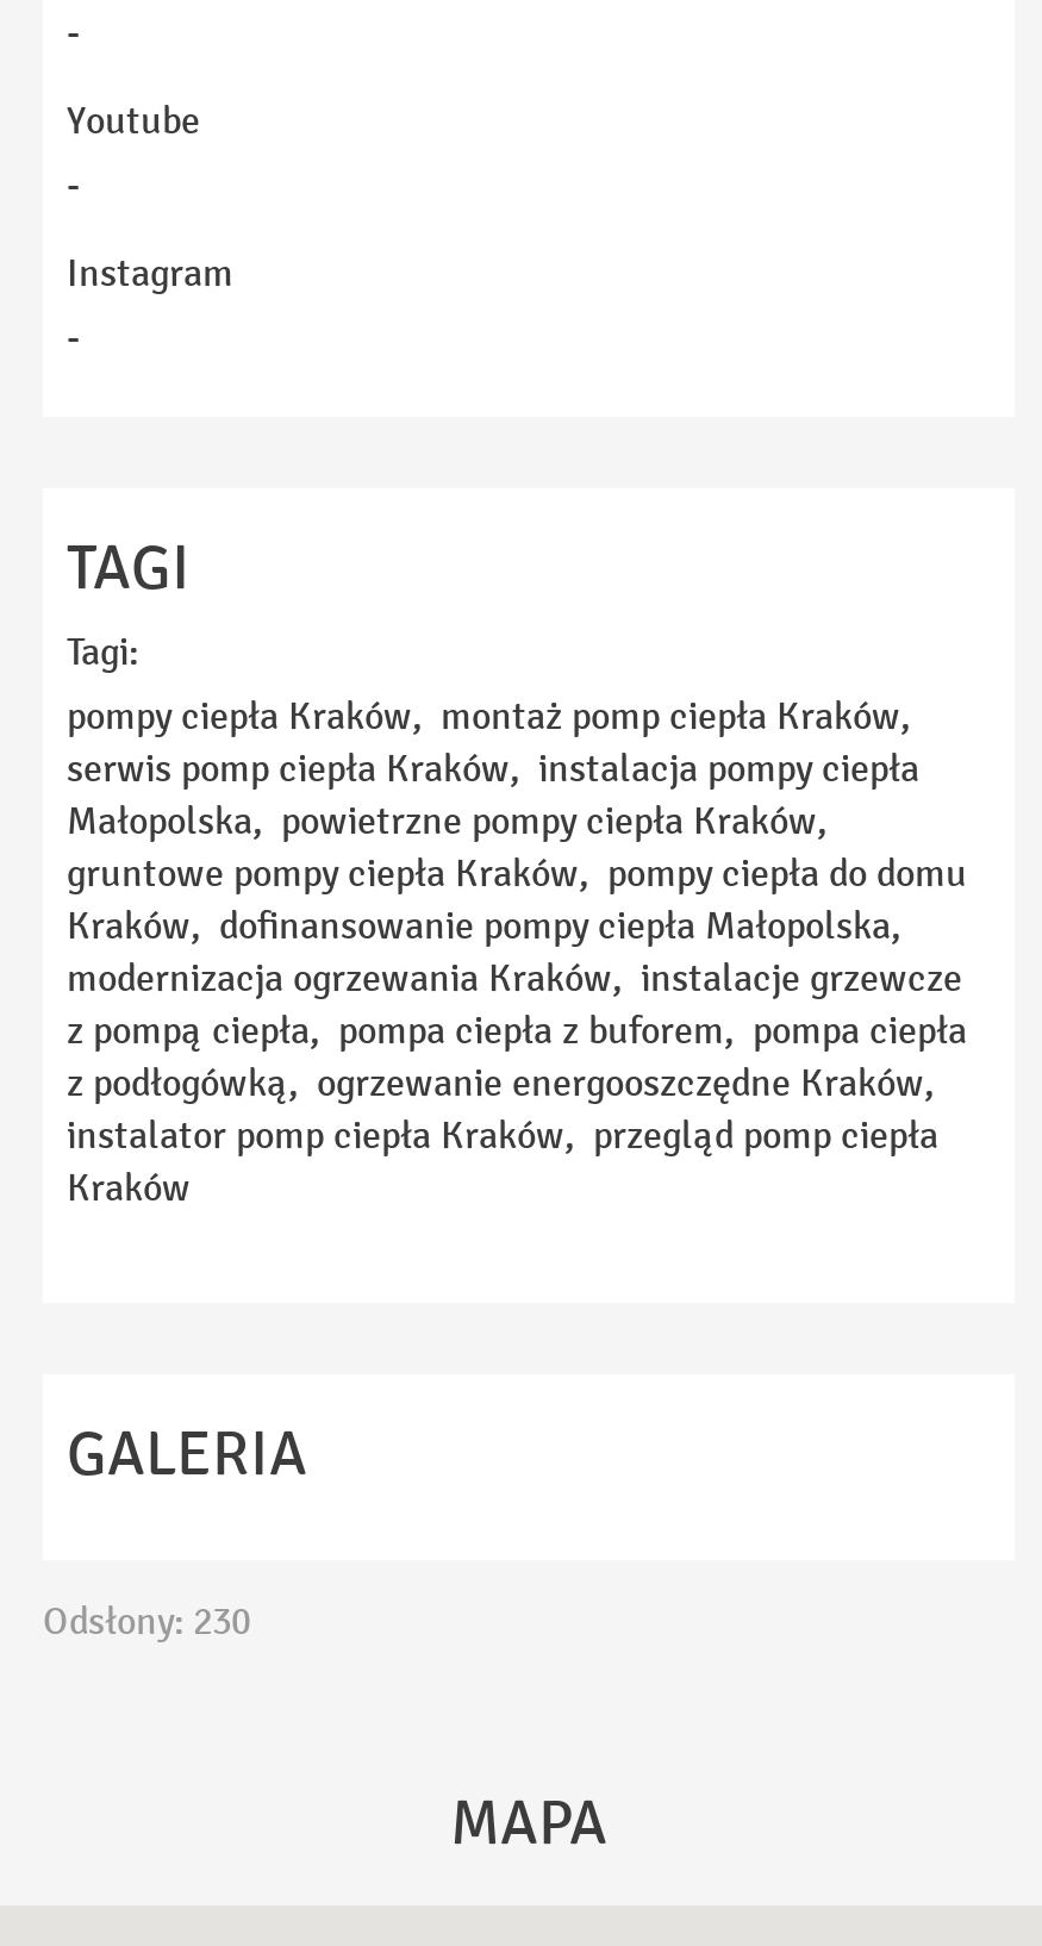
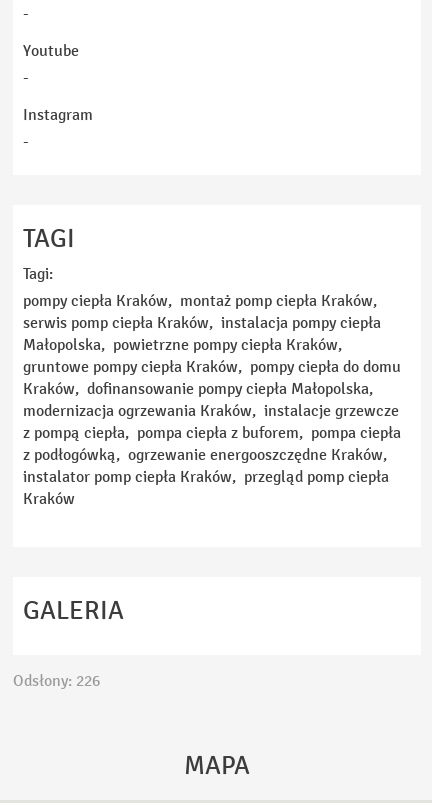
- Odsłony: 230
+ Odsłony: 226
